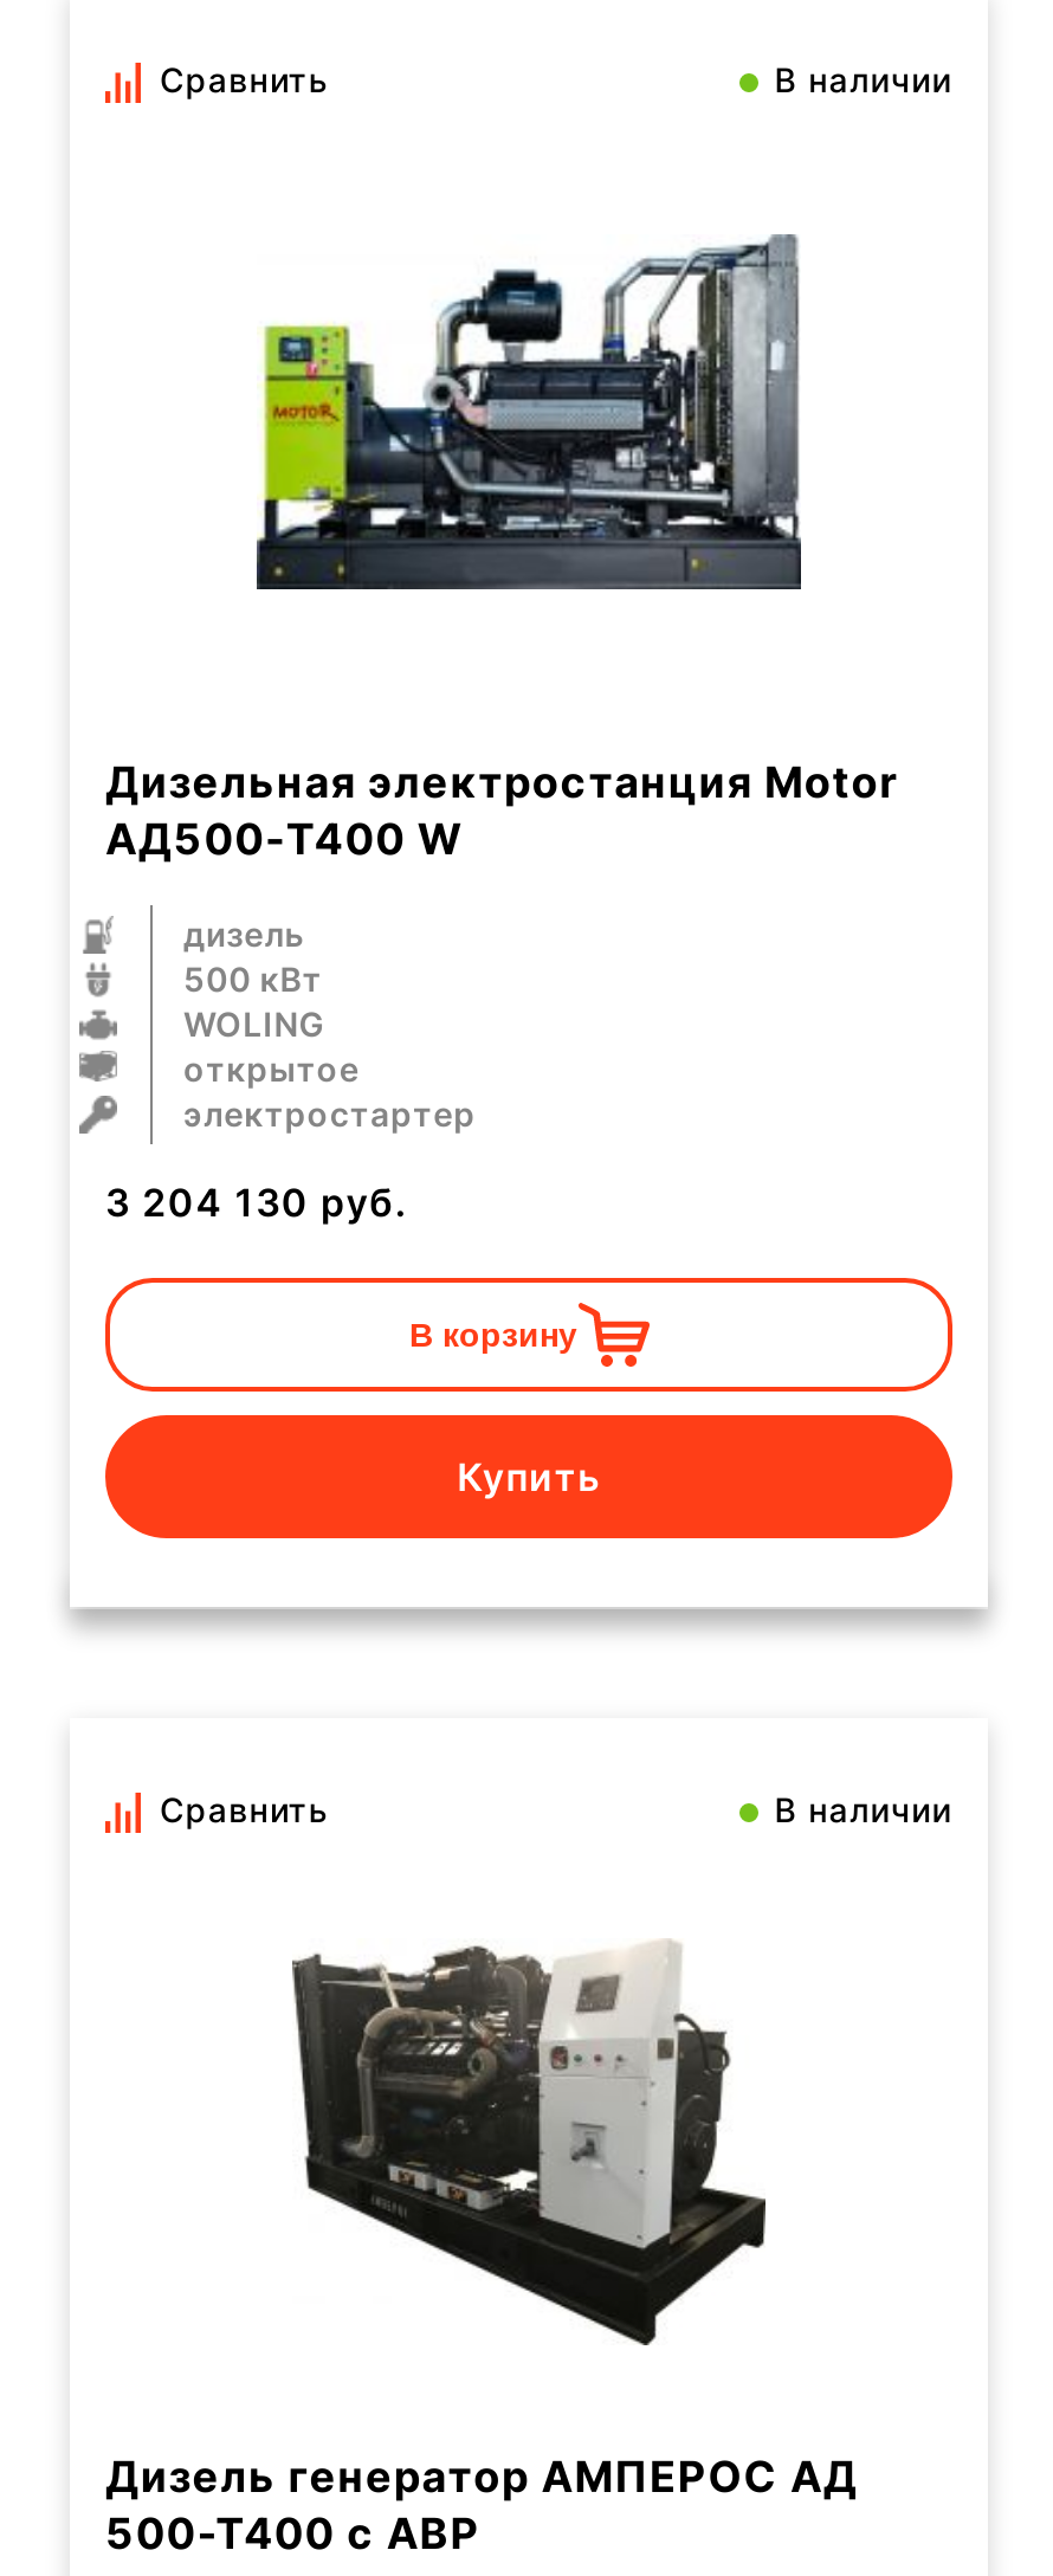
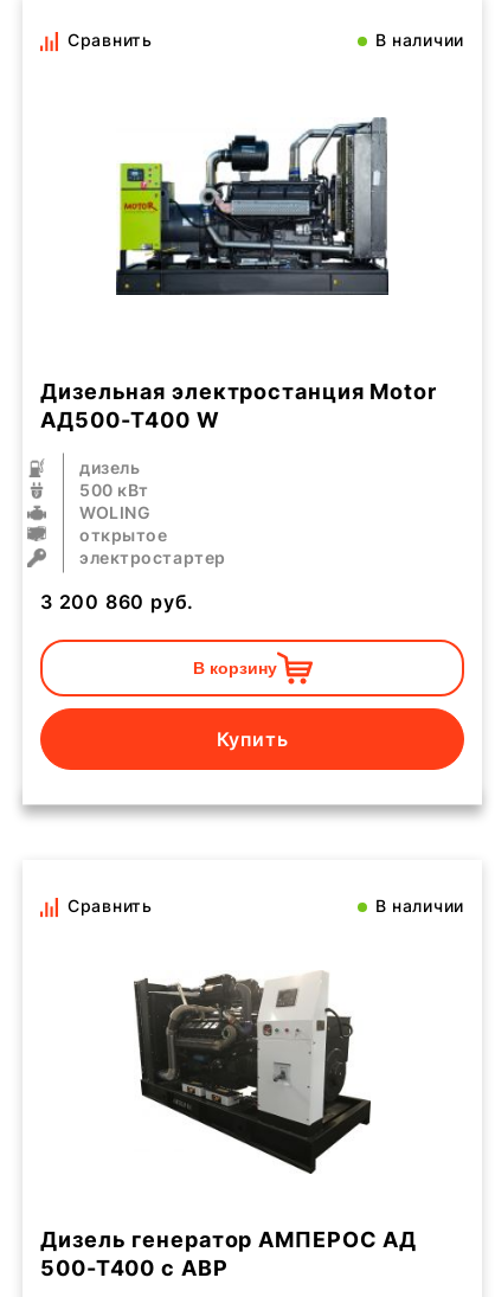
- 3 204 130 руб.
+ 3 200 860 руб.
